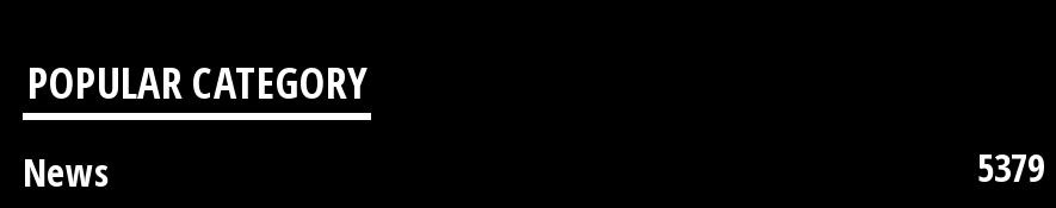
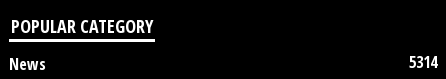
- 5379
+ 5314
